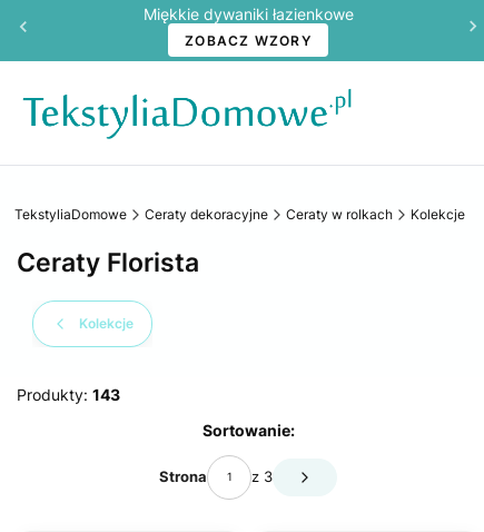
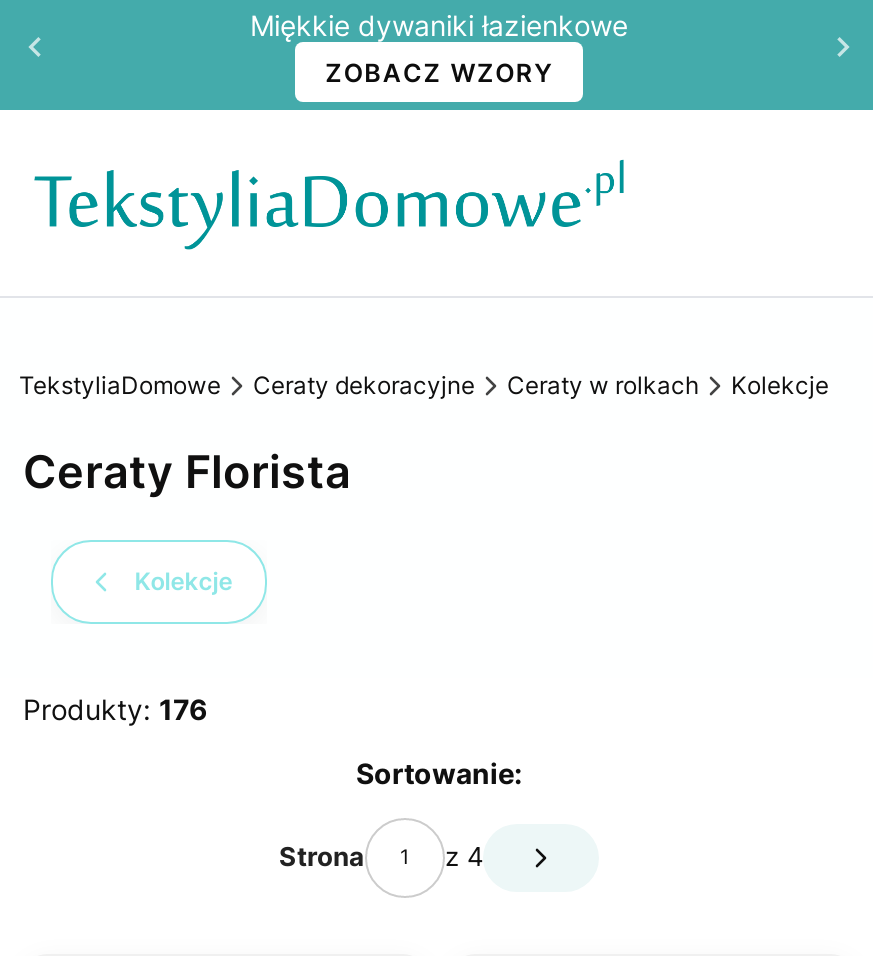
- Produkty: 143
+ Produkty: 176

- z 3
+ z 4
